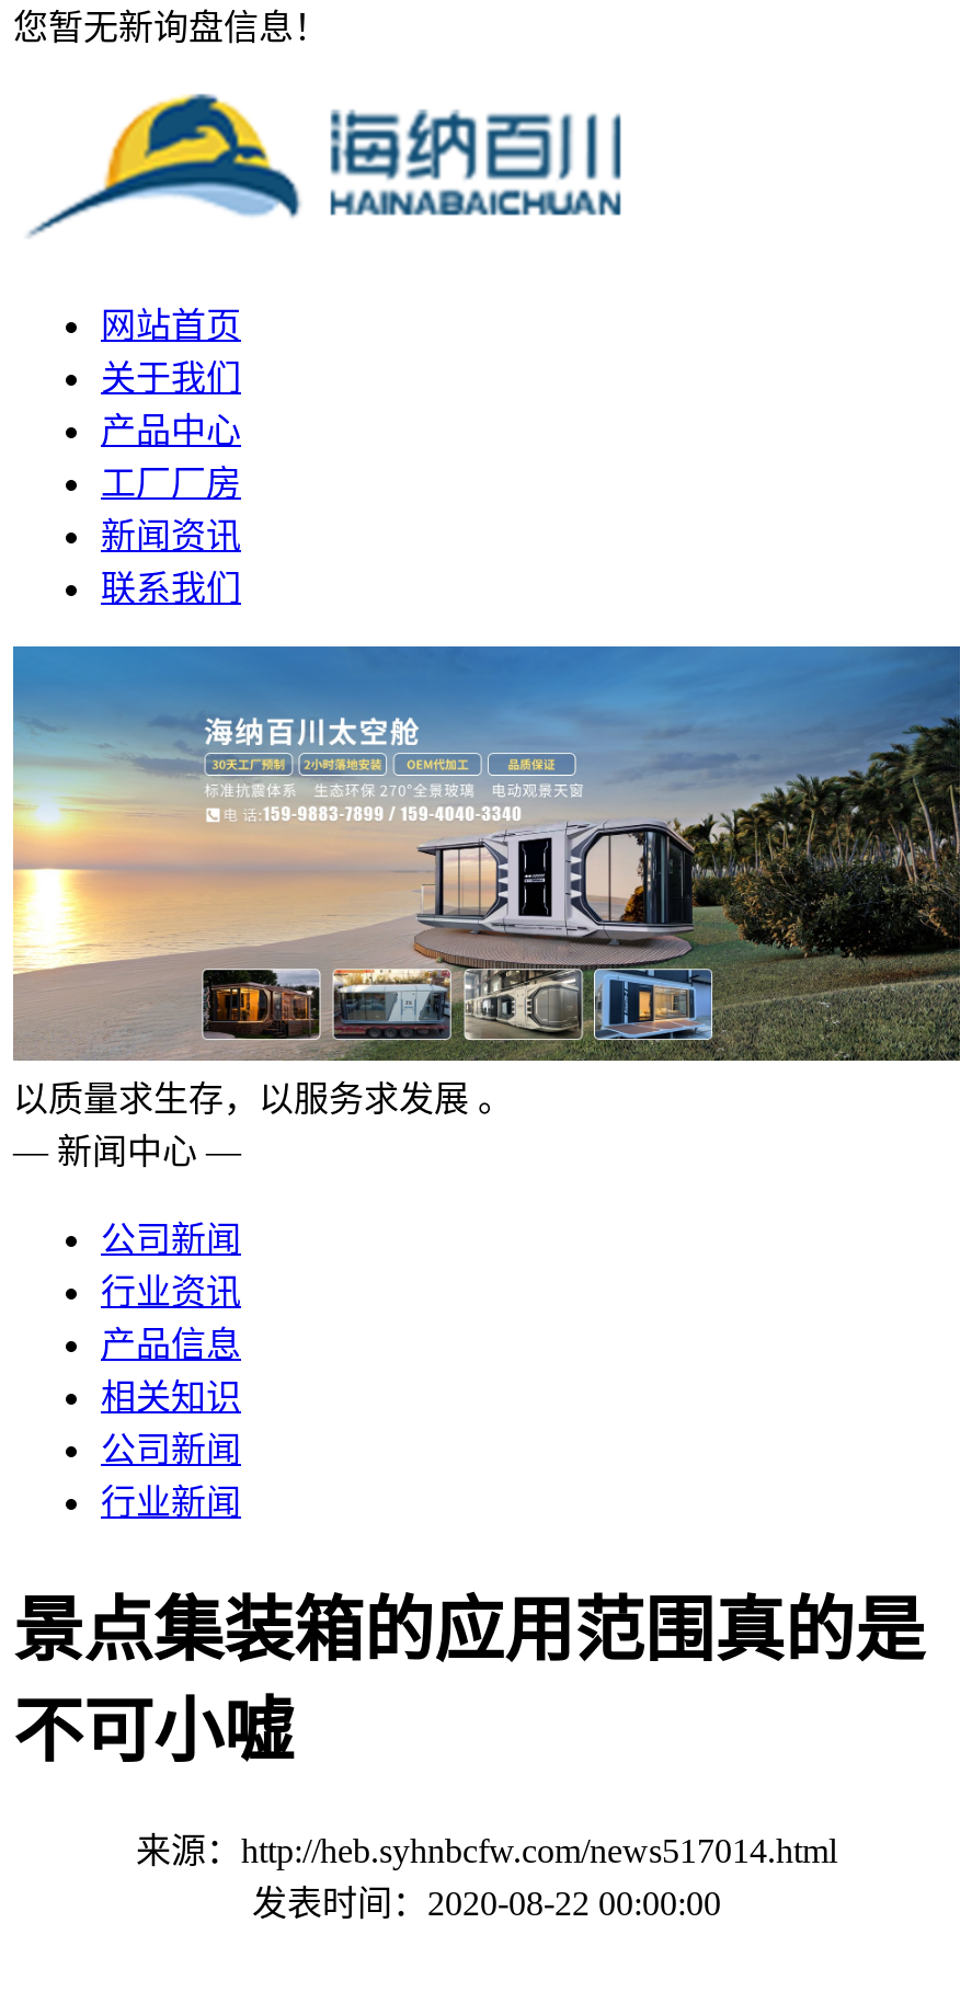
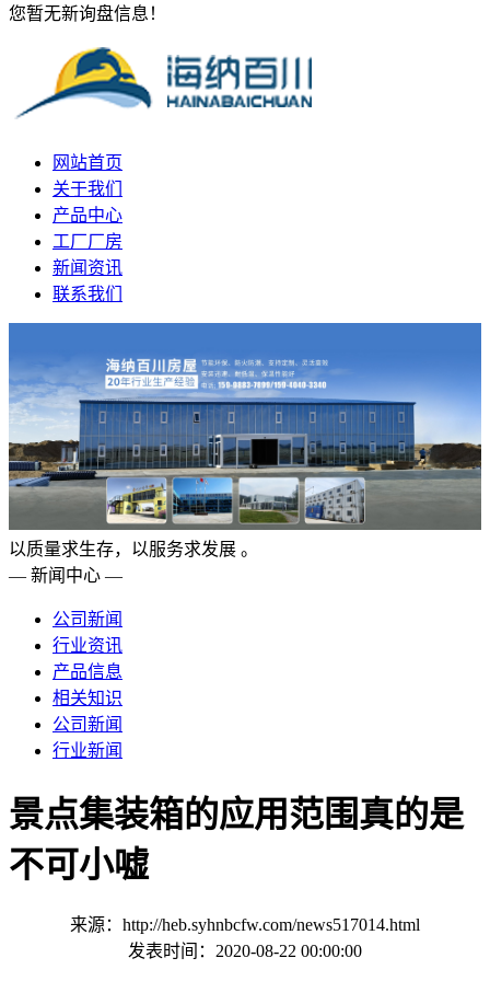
- [image]
+ [image]
